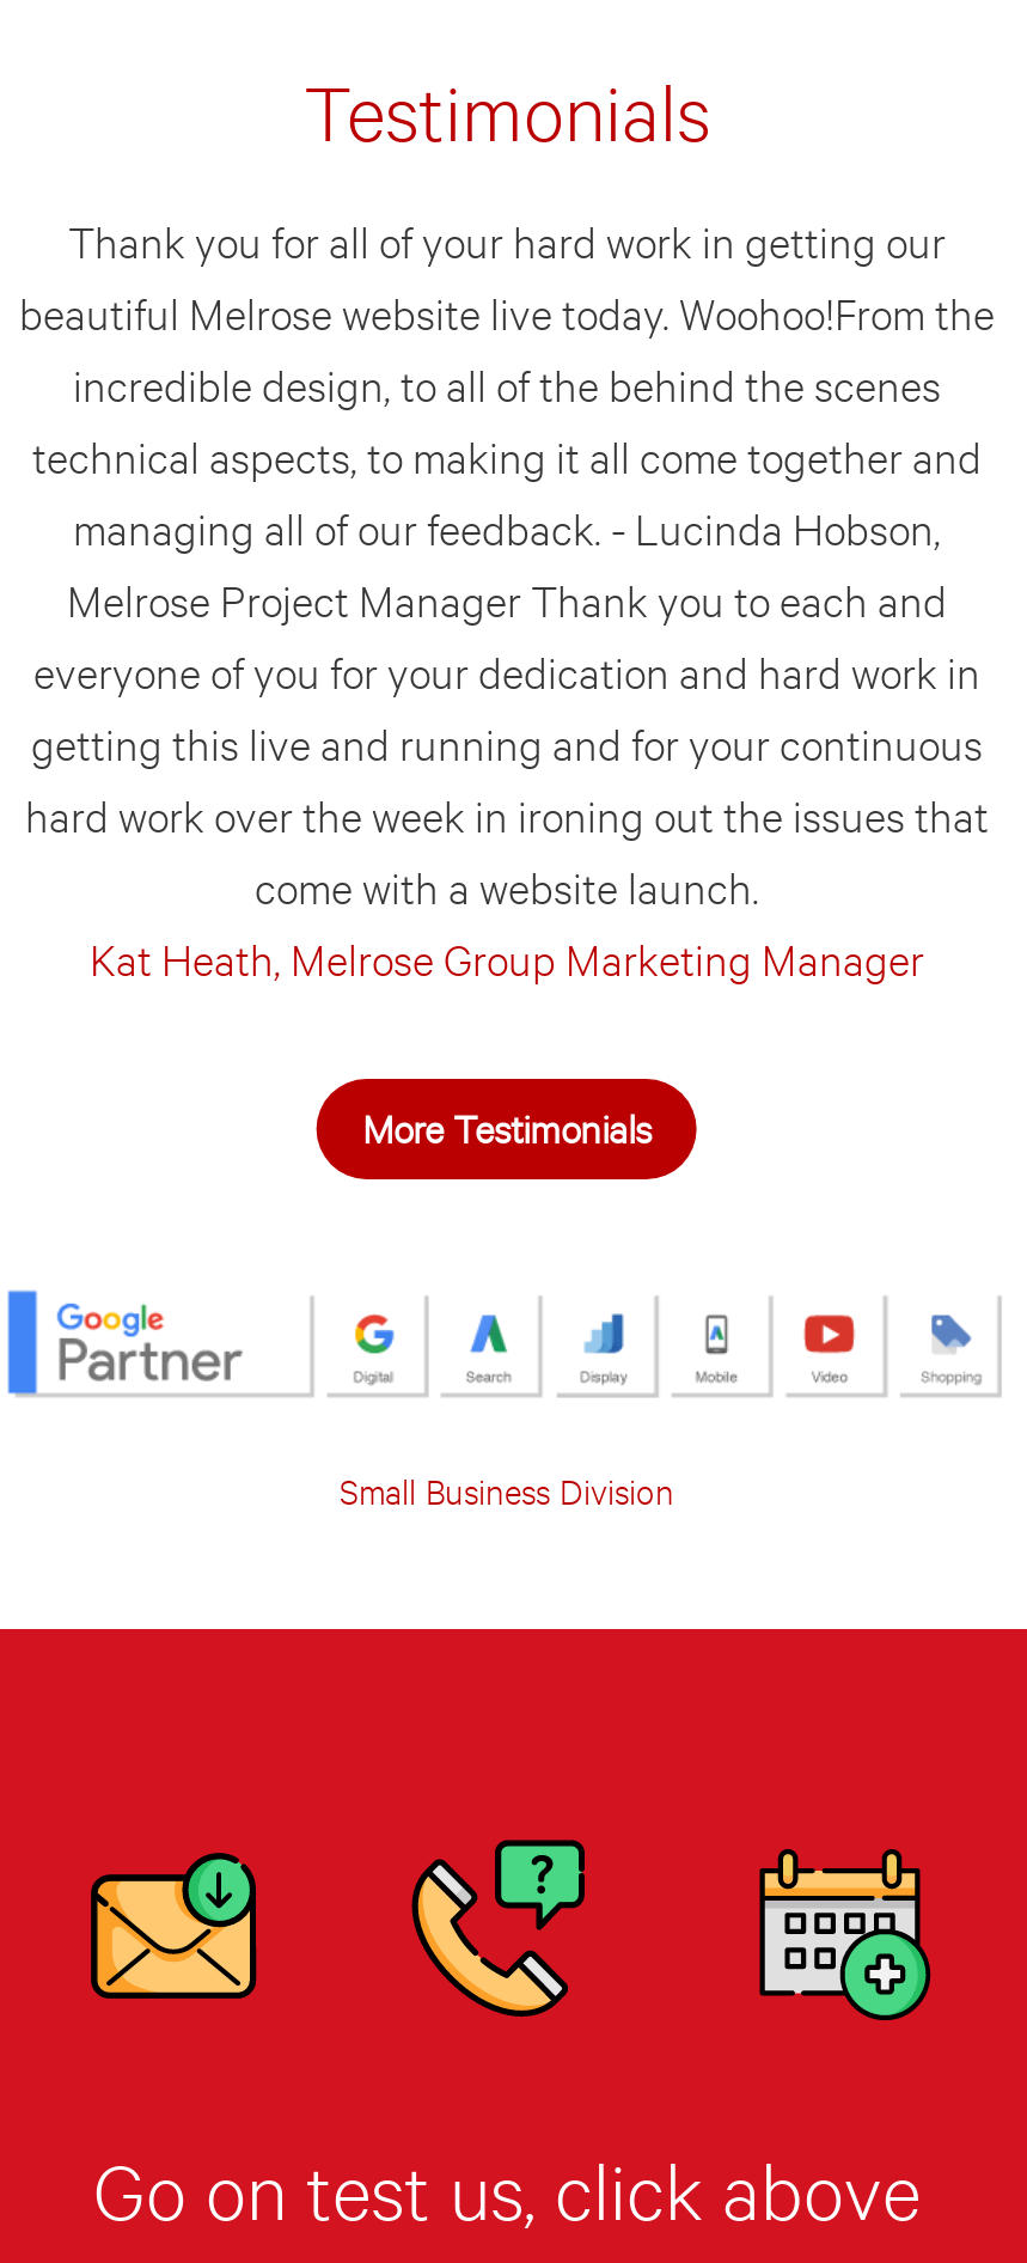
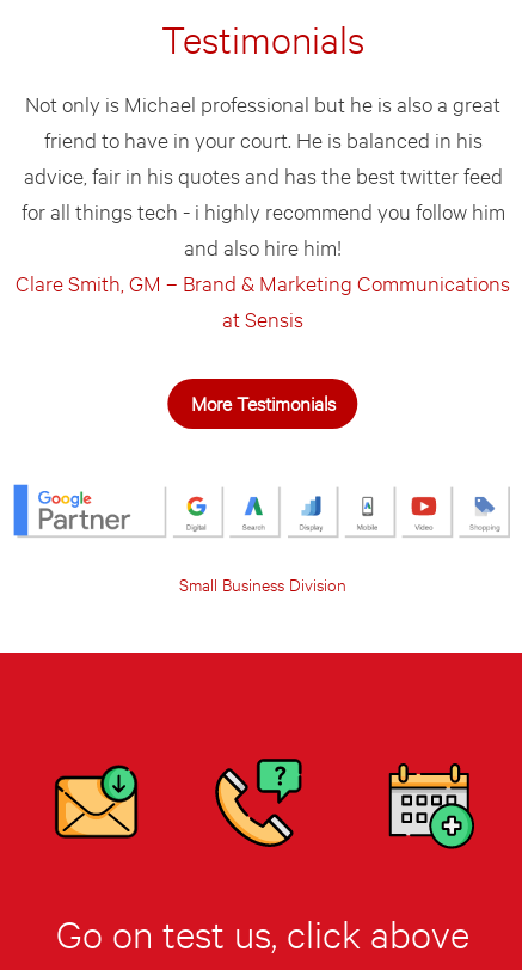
- Thank you for all of your hard work in getting our
- beautiful Melrose website live today. Woohoo!From the
- incredible design, to all of the behind the scenes
- technical aspects, to making it all come together and
- managing all of our feedback. - Lucinda Hobson,
- Melrose Project Manager Thank you to each and
- everyone of you for your dedication and hard work in
- getting this live and running and for your continuous
- hard work over the week in ironing out the issues that
- come with a website launch.
- Kat Heath, Melrose Group Marketing Manager
+ Not only is Michael professional but he is also a great
+ friend to have in your court. He is balanced in his
+ advice, fair in his quotes and has the best twitter feed
+ for all things tech - i highly recommend you follow him
+ and also hire him!
+ Clare Smith, GM – Brand & Marketing Communications
+ at Sensis
